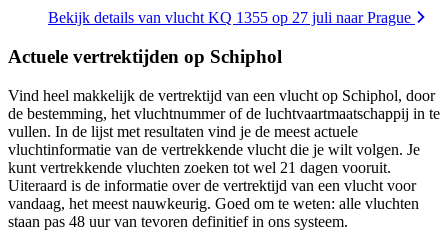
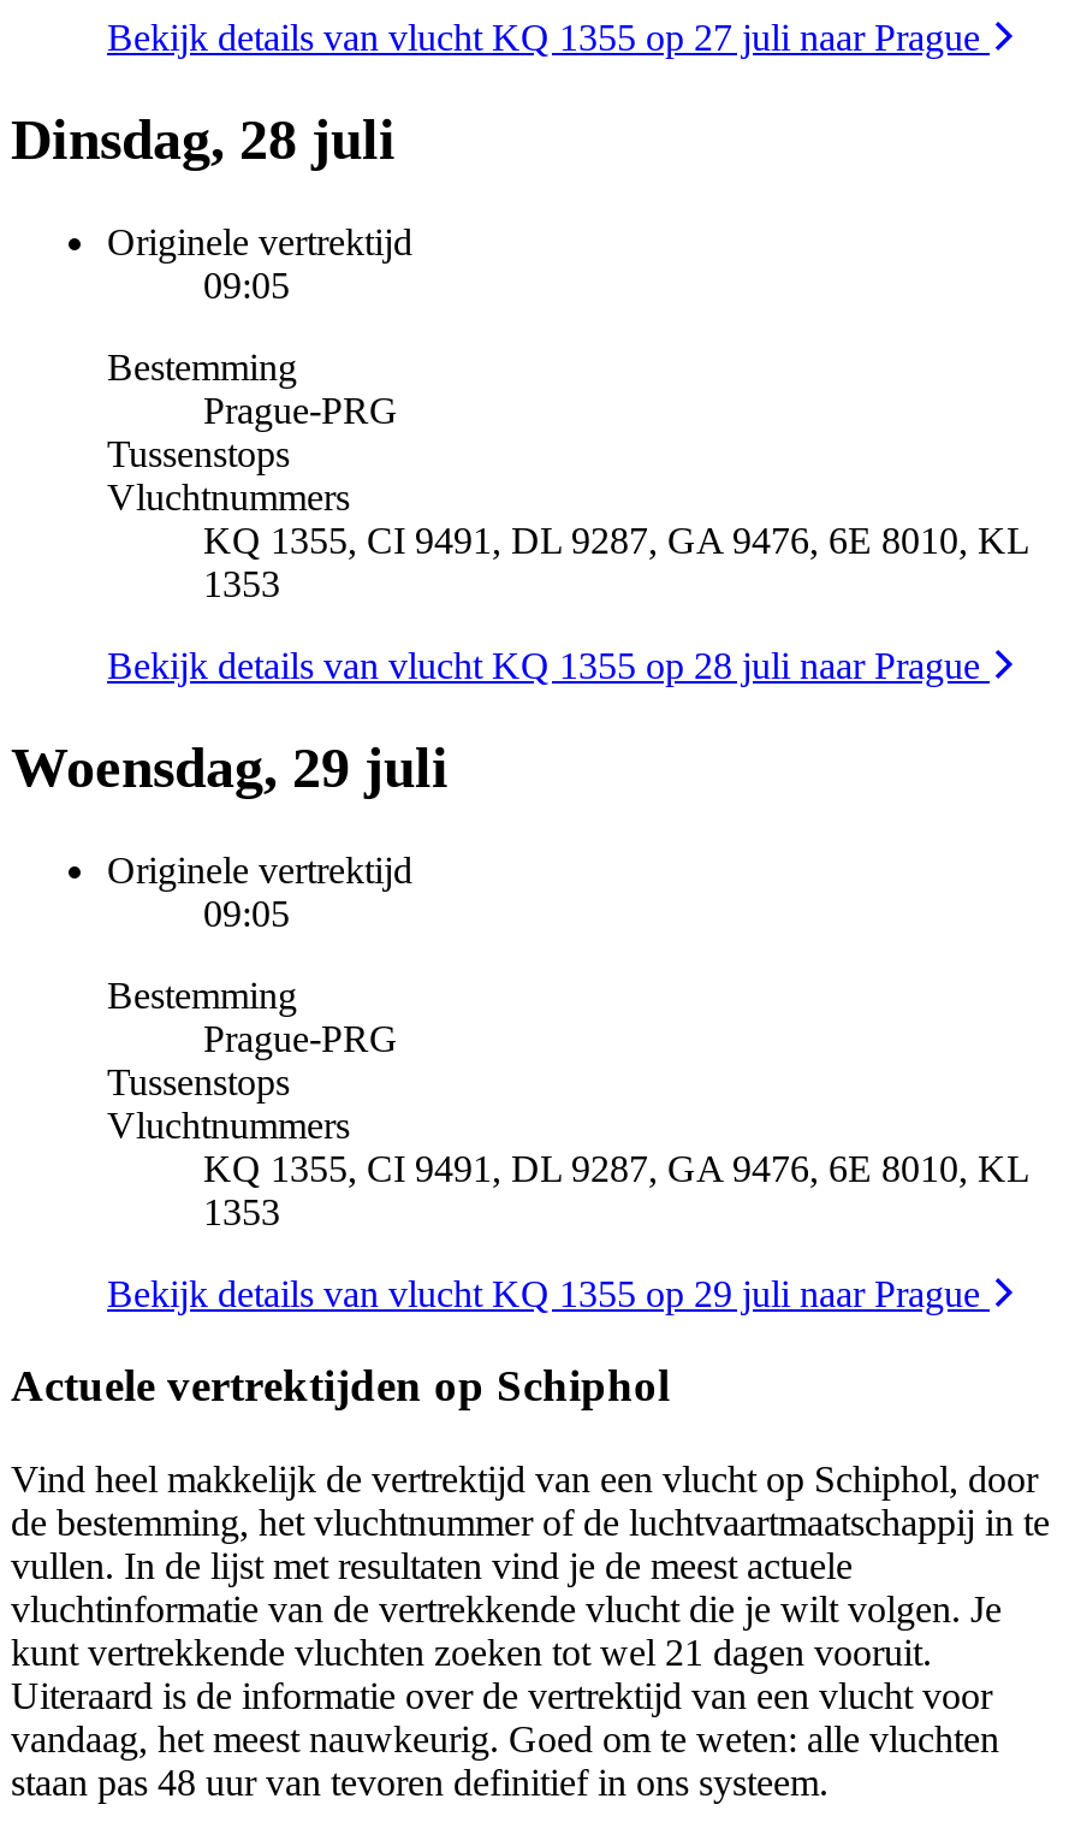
+ Dinsdag, 28 juli
+ Originele vertrektijd
+ 09:05
+ Bestemming
+ Prague-PRG
+ Tussenstops
+ Vluchtnummers
+ KQ 1355, CI 9491, DL 9287, GA 9476, 6E 8010, KL
+ 1353
+ Bekijk details van vlucht KQ 1355 op 28 juli naar Prague
+ Woensdag, 29 juli
+ Originele vertrektijd
+ 09:05
+ Bestemming
+ Prague-PRG
+ Tussenstops
+ Vluchtnummers
+ KQ 1355, CI 9491, DL 9287, GA 9476, 6E 8010, KL
+ 1353
+ Bekijk details van vlucht KQ 1355 op 29 juli naar Prague
